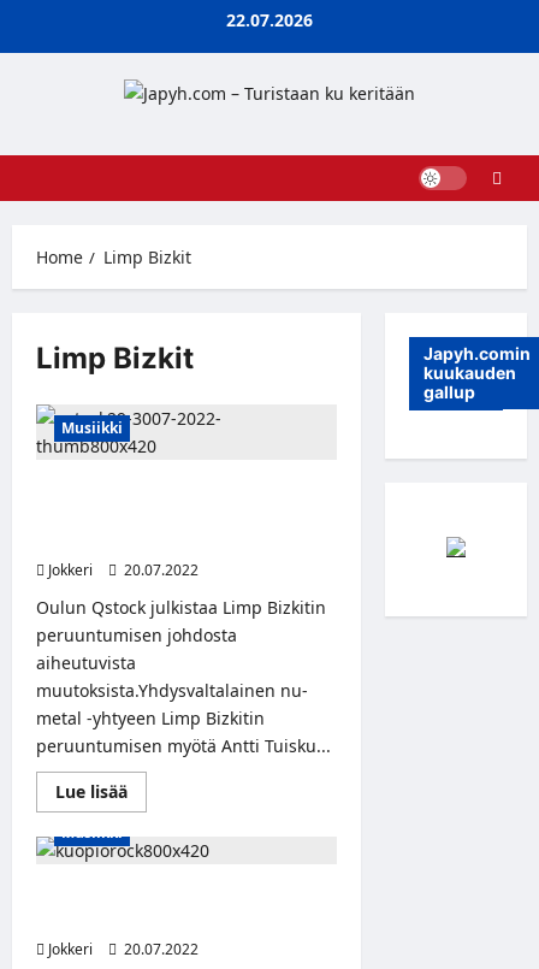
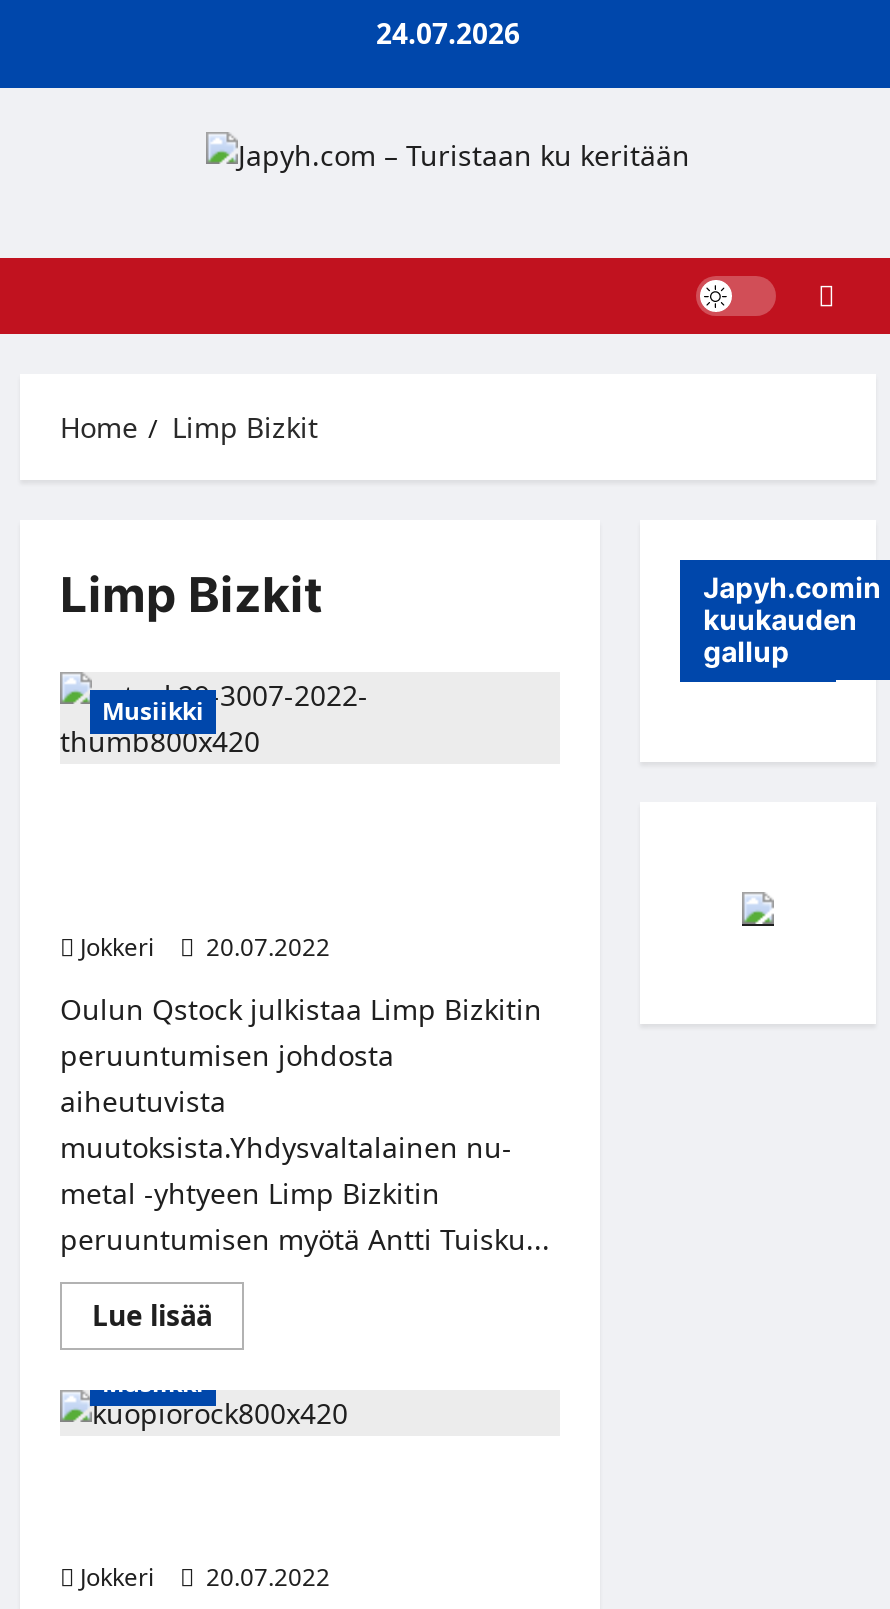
- 22.07.2026
+ 24.07.2026
